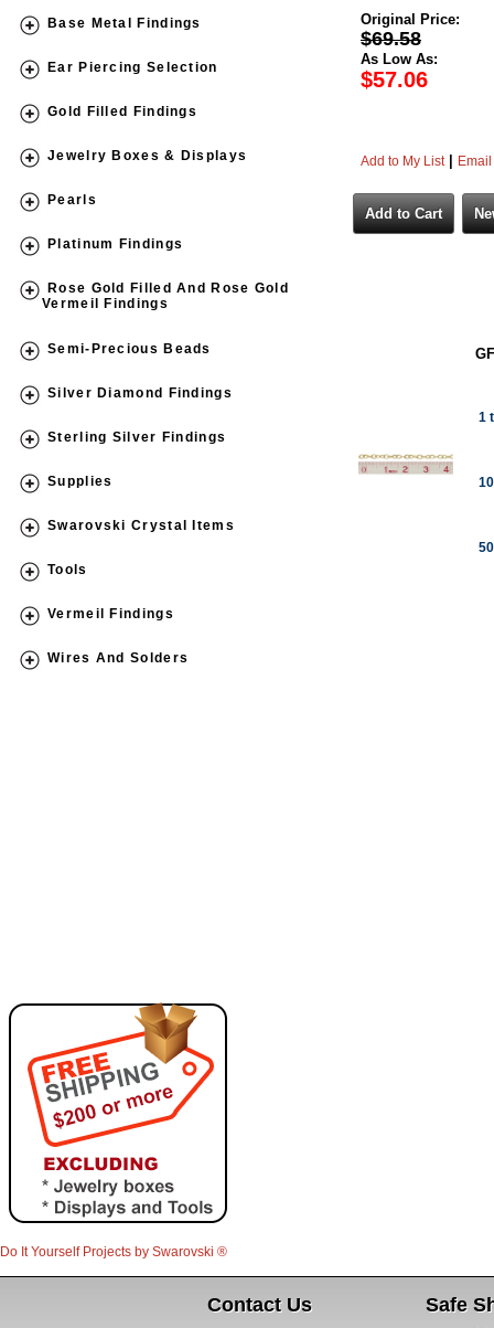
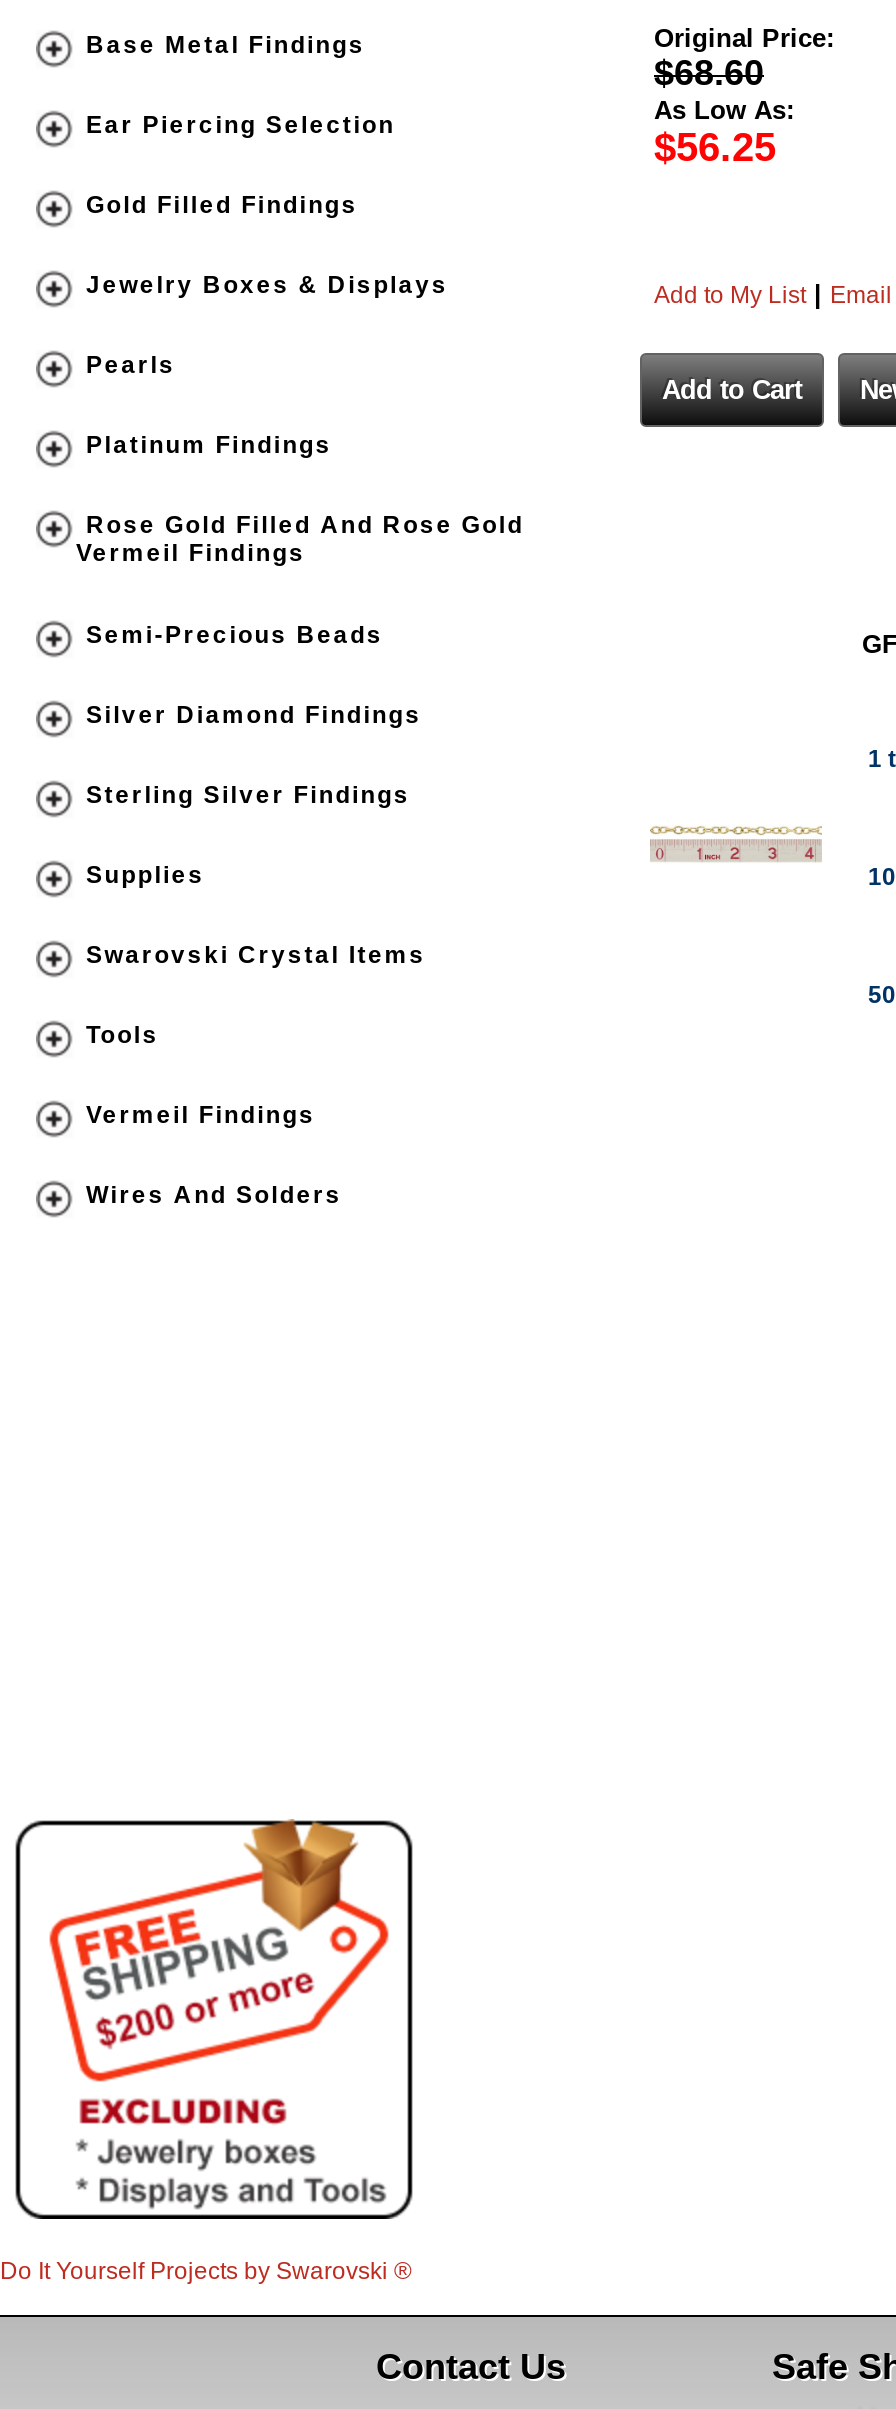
- $69.58
+ $68.60

- $57.06
+ $56.25
